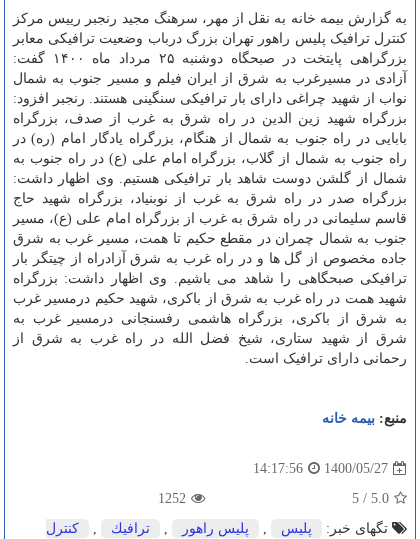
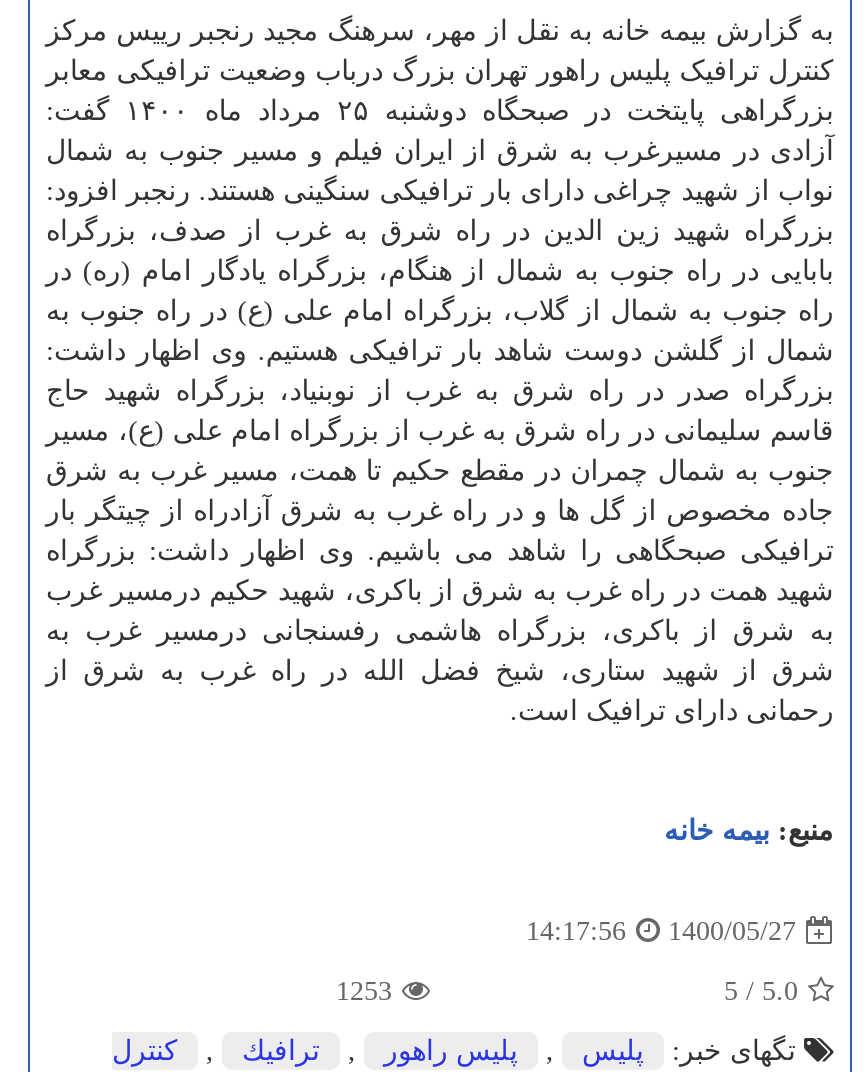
- 1252
+ 1253
